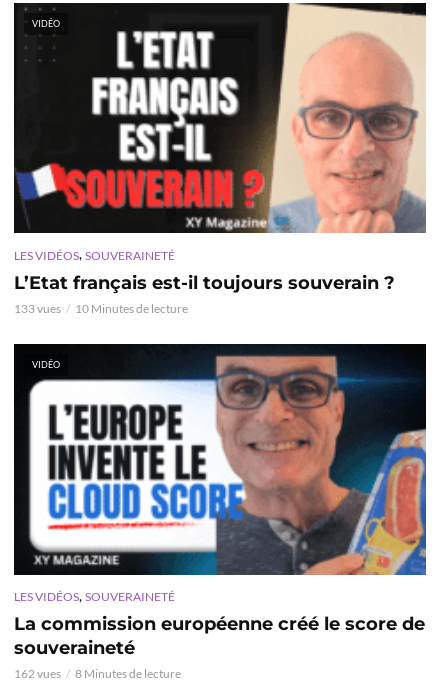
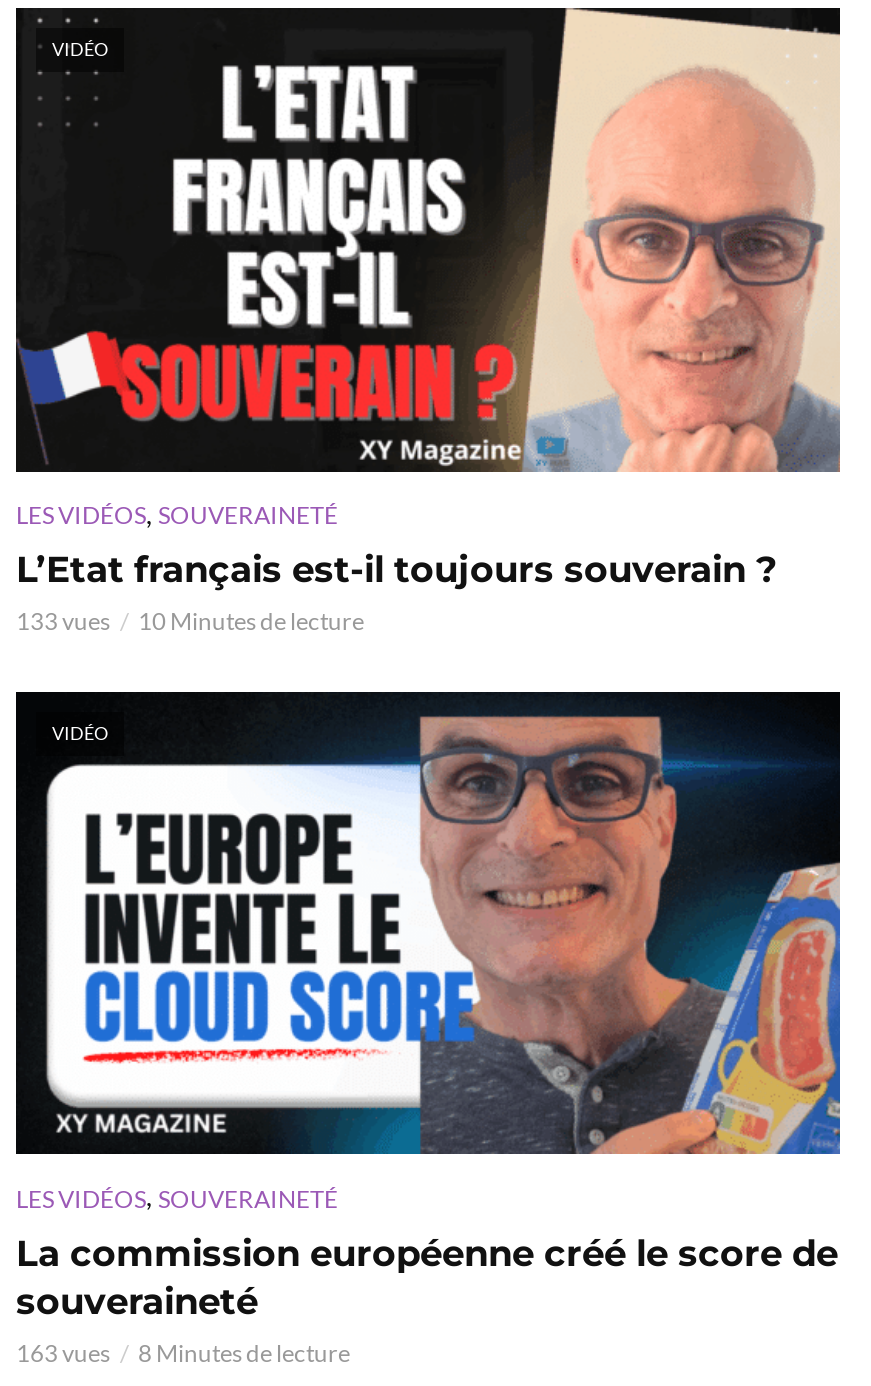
- 162 vues 8 Minutes de lecture
+ 163 vues 8 Minutes de lecture
